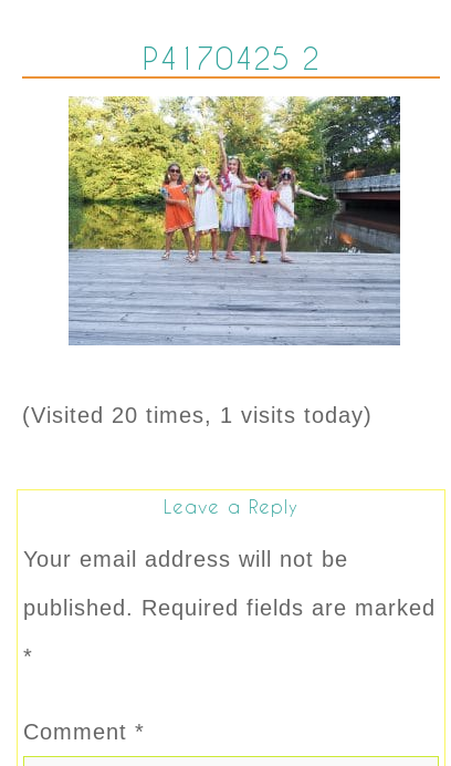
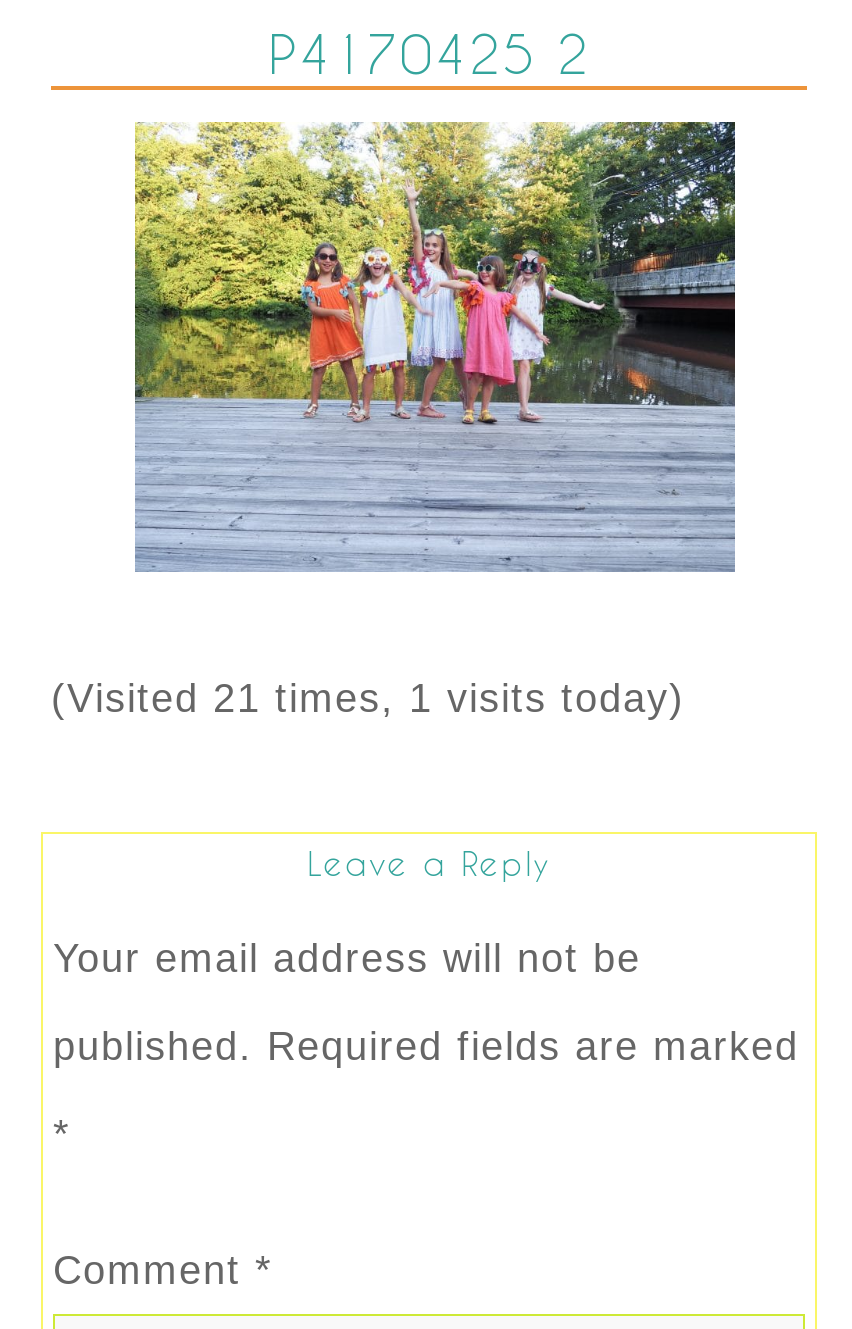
- (Visited 20 times, 1 visits today)
+ (Visited 21 times, 1 visits today)
